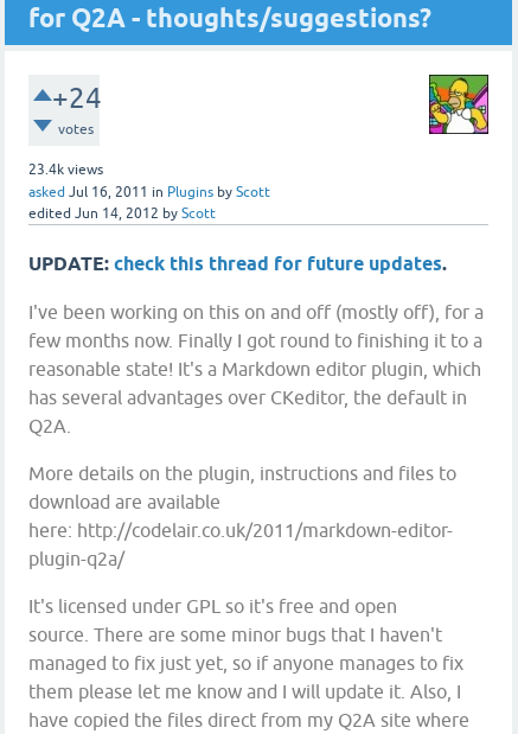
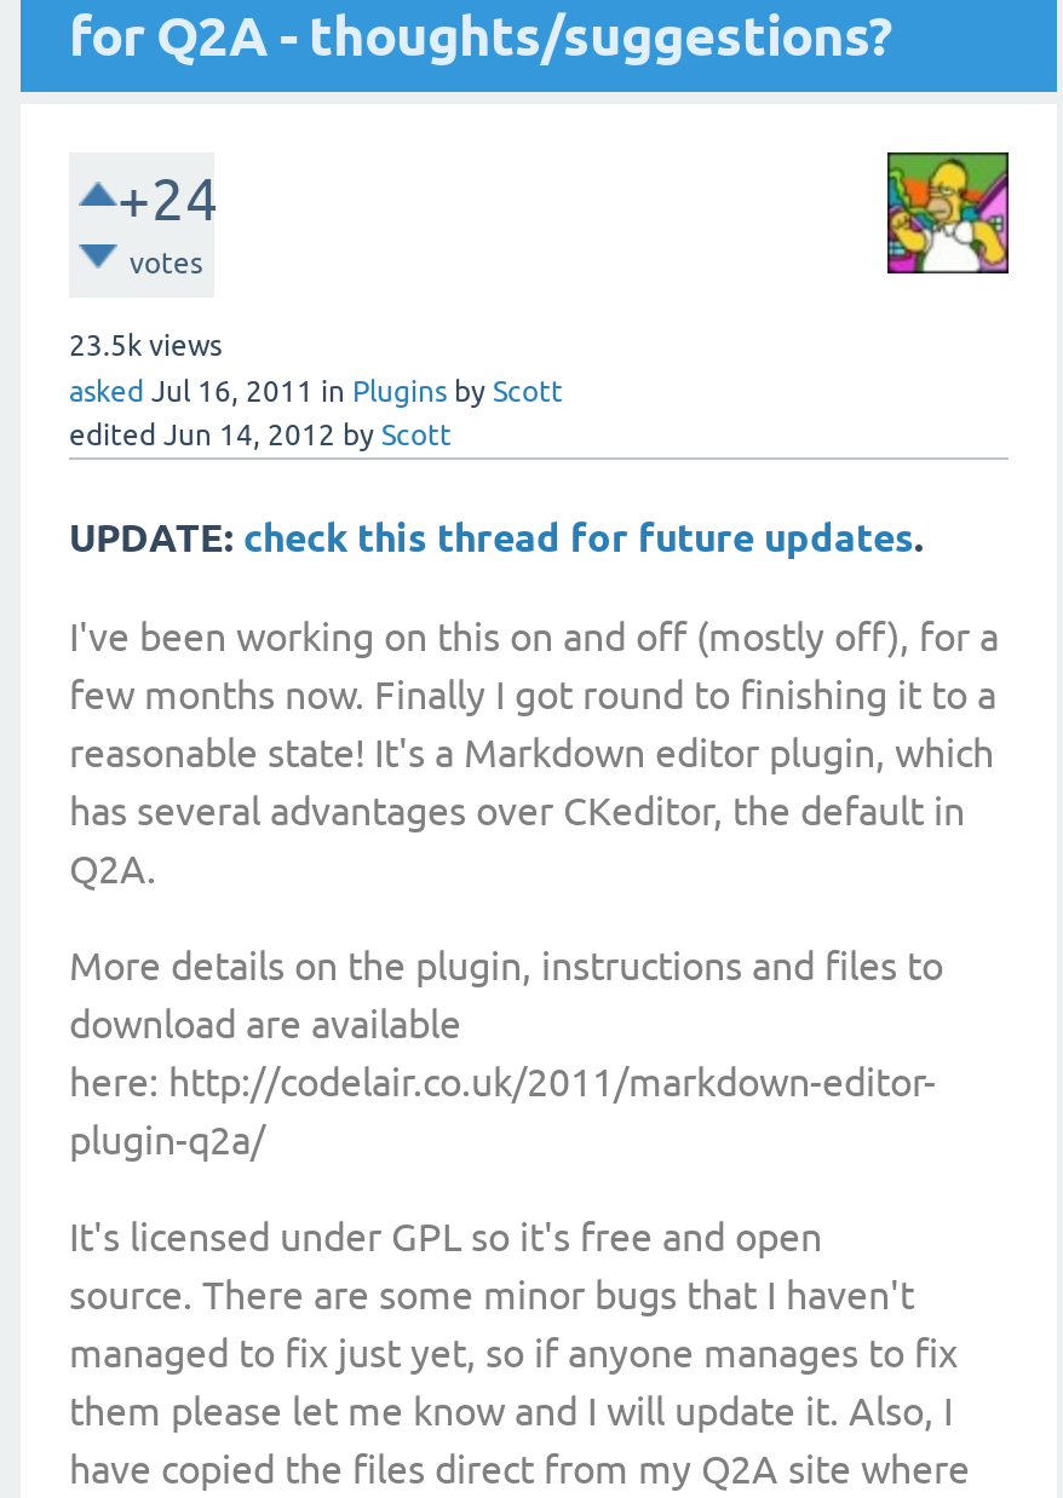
- 23.4k views
+ 23.5k views
